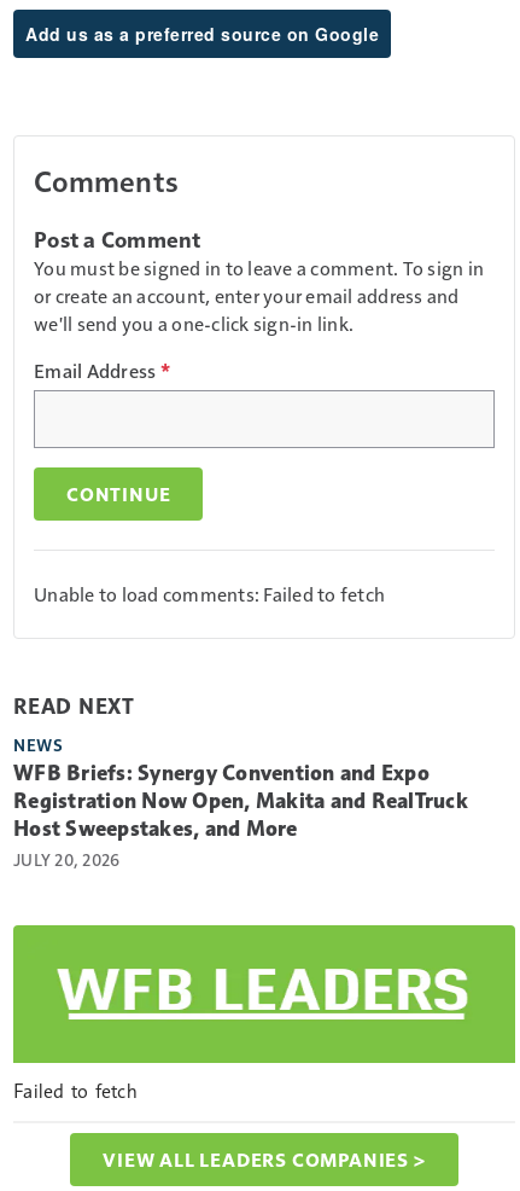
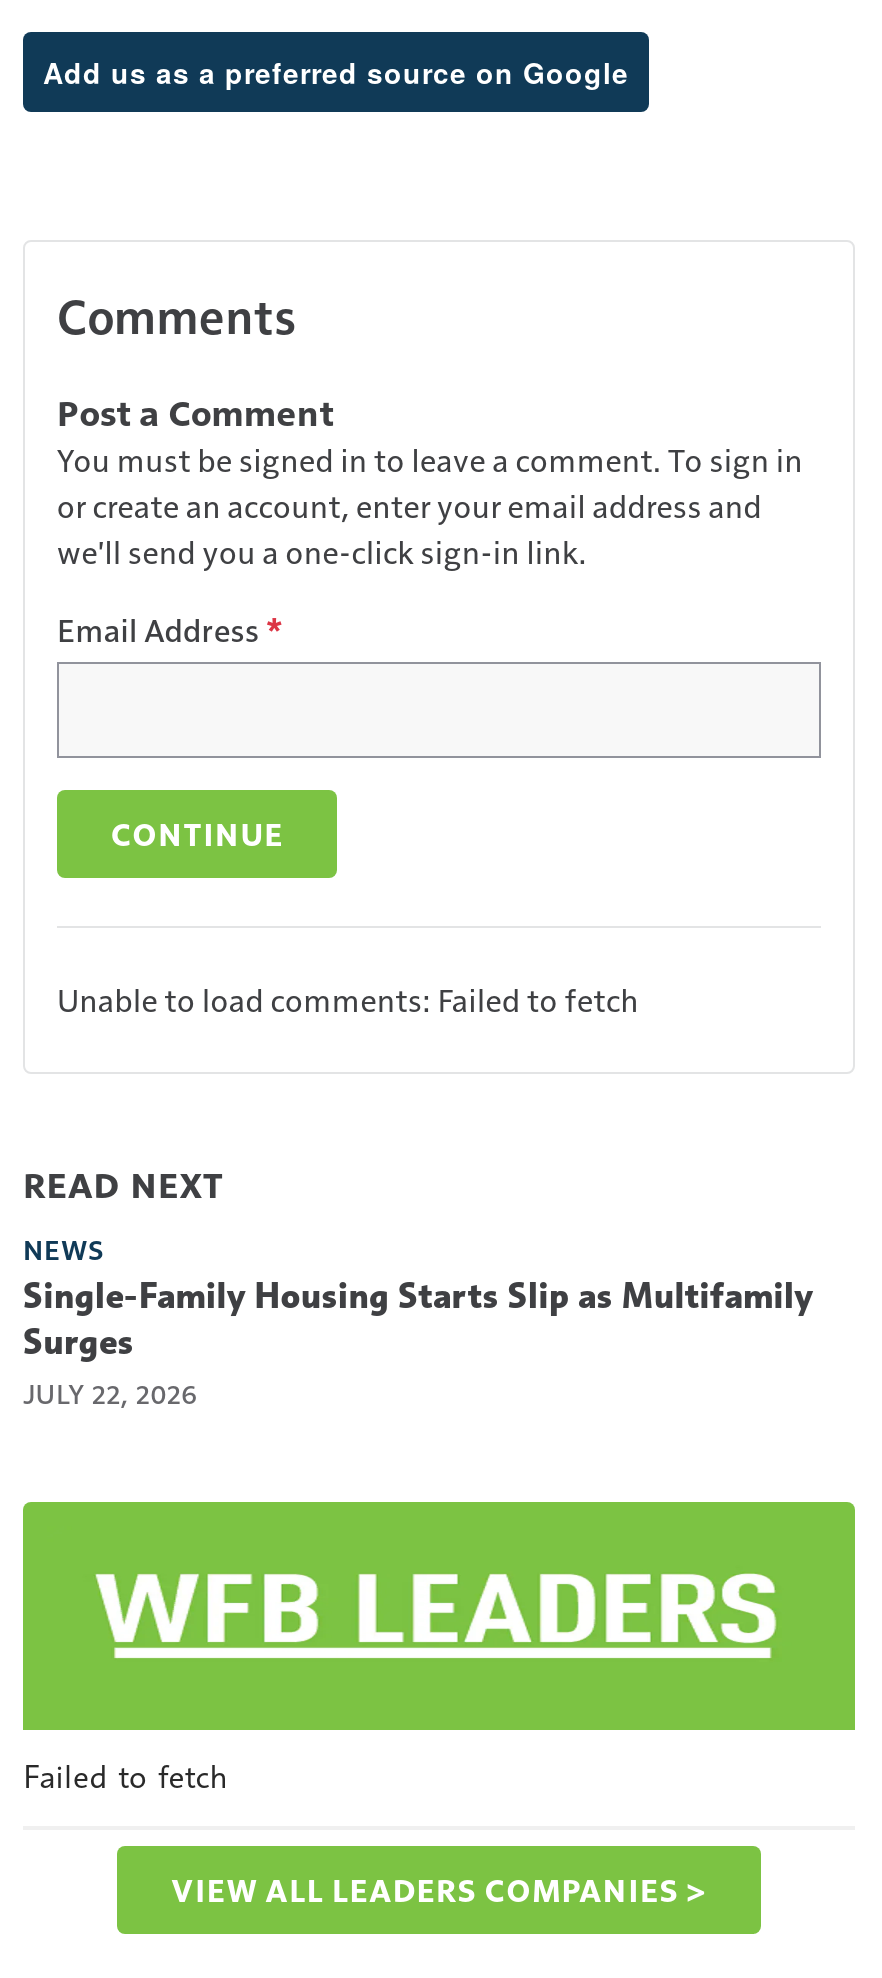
- WFB Briefs: Synergy Convention and Expo
- Registration Now Open, Makita and RealTruck
- Host Sweepstakes, and More
- JULY 20, 2026
+ Single-Family Housing Starts Slip as Multifamily
+ Surges
+ JULY 22, 2026
